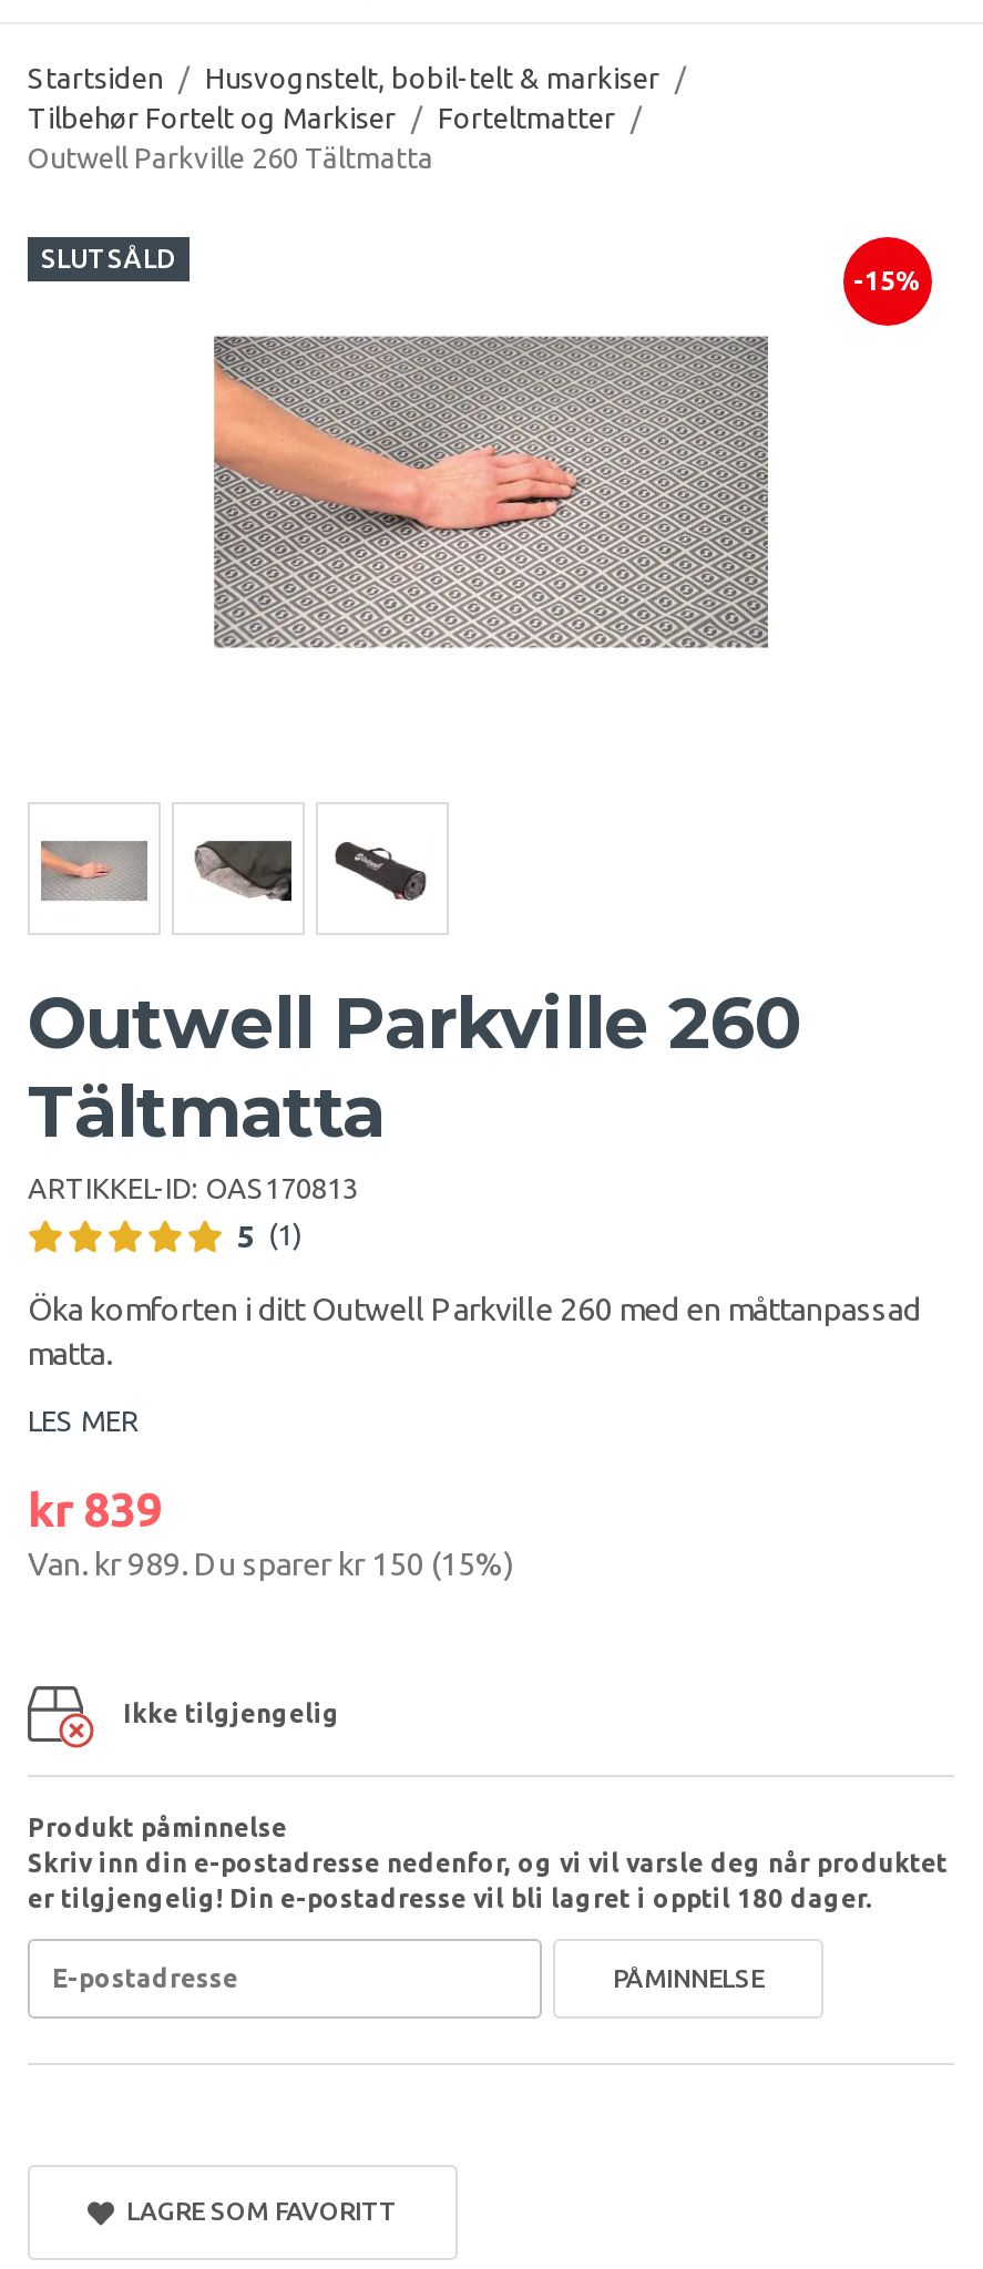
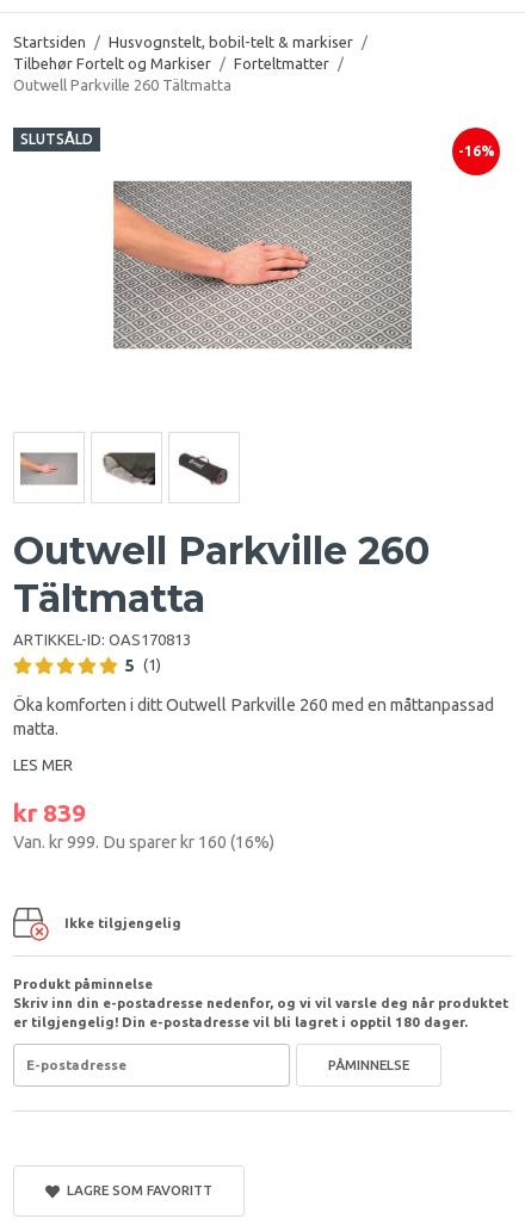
- -15%
+ -16%

- Van. kr 989. Du sparer kr 150 (15%)
+ Van. kr 999. Du sparer kr 160 (16%)
